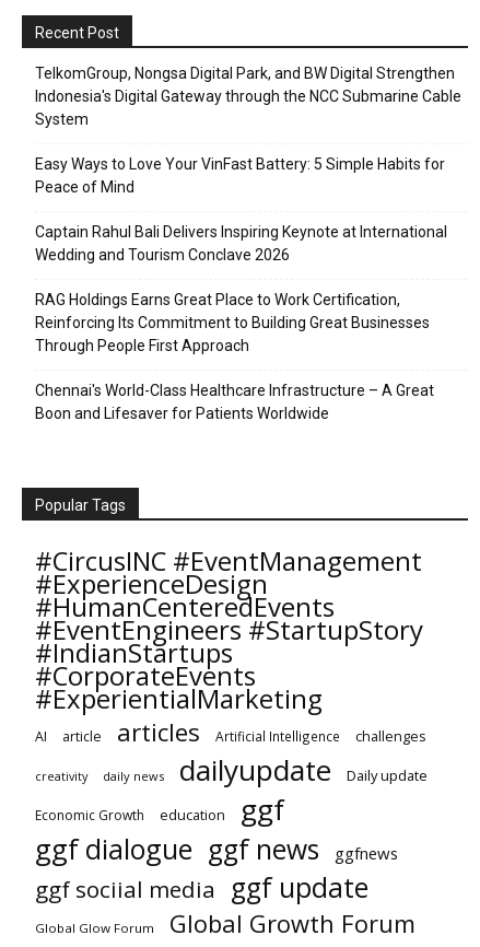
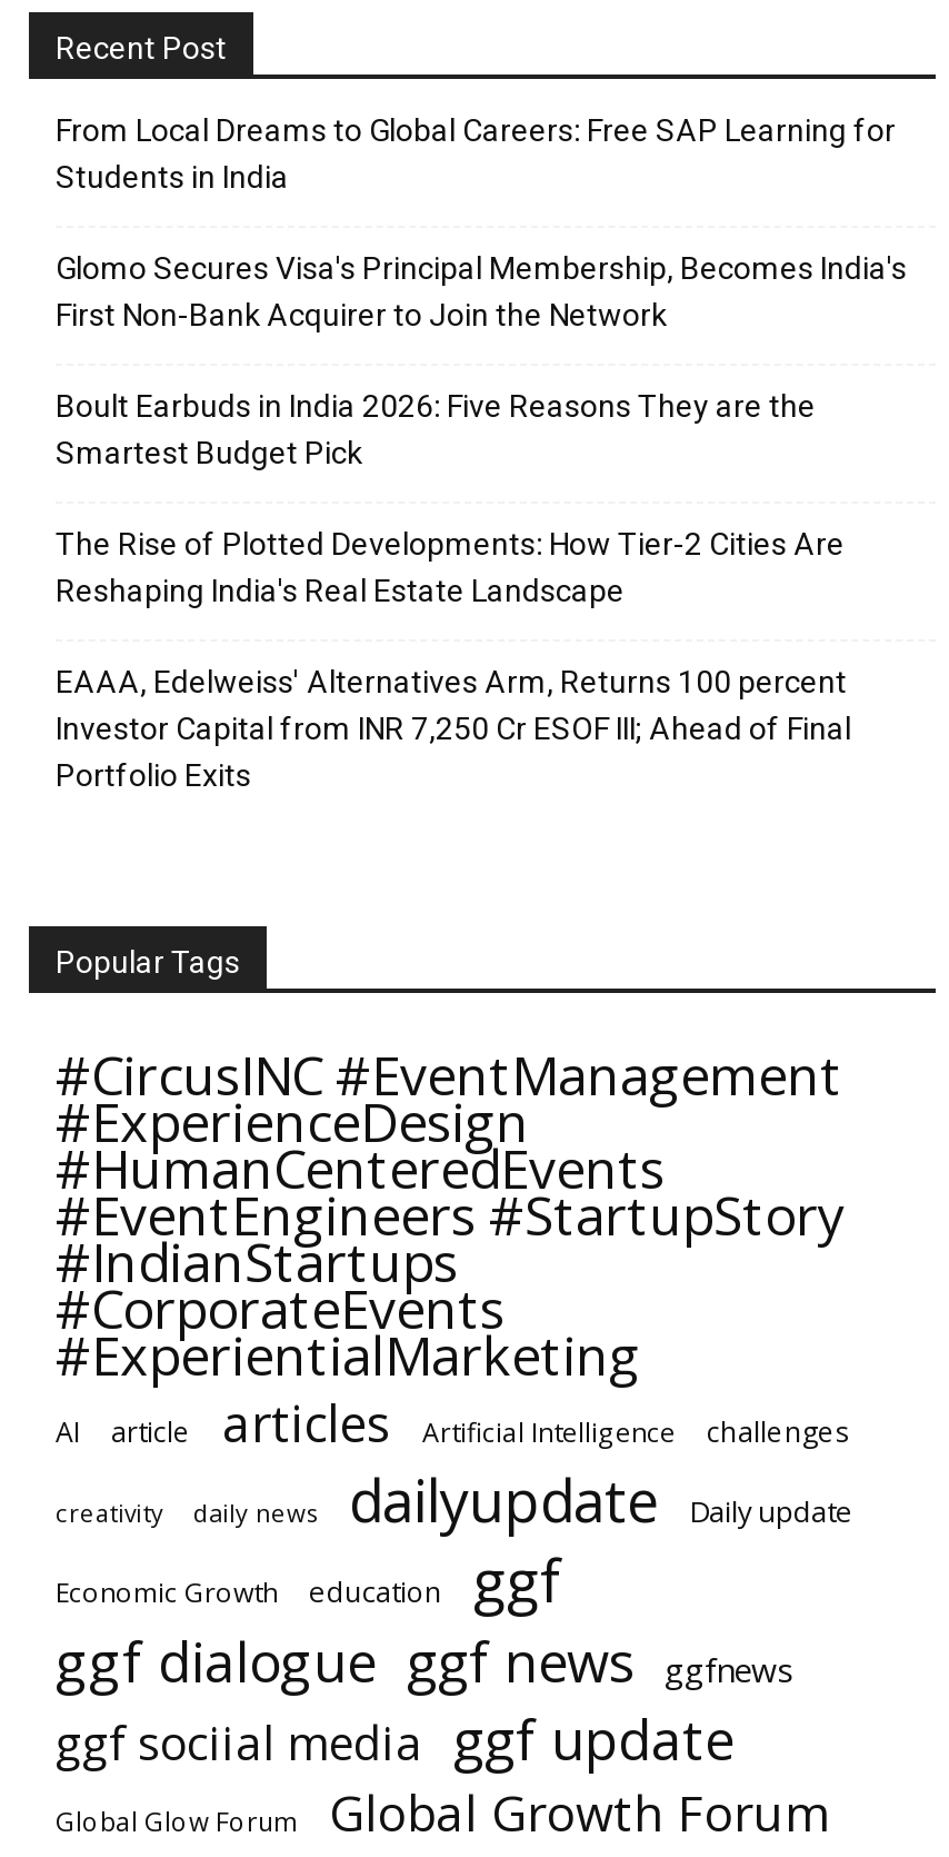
- TelkomGroup, Nongsa Digital Park, and BW Digital Strengthen
- Indonesia's Digital Gateway through the NCC Submarine Cable
- System
+ From Local Dreams to Global Careers: Free SAP Learning for
+ Students in India

- Easy Ways to Love Your VinFast Battery: 5 Simple Habits for
- Peace of Mind
+ Glomo Secures Visa's Principal Membership, Becomes India's
+ First Non-Bank Acquirer to Join the Network

- Captain Rahul Bali Delivers Inspiring Keynote at International
- Wedding and Tourism Conclave 2026
+ Boult Earbuds in India 2026: Five Reasons They are the
+ Smartest Budget Pick

- RAG Holdings Earns Great Place to Work Certification,
- Reinforcing Its Commitment to Building Great Businesses
- Through People First Approach
+ The Rise of Plotted Developments: How Tier-2 Cities Are
+ Reshaping India's Real Estate Landscape

- Chennai's World-Class Healthcare Infrastructure – A Great
- Boon and Lifesaver for Patients Worldwide
+ EAAA, Edelweiss' Alternatives Arm, Returns 100 percent
+ Investor Capital from INR 7,250 Cr ESOF III; Ahead of Final
+ Portfolio Exits
